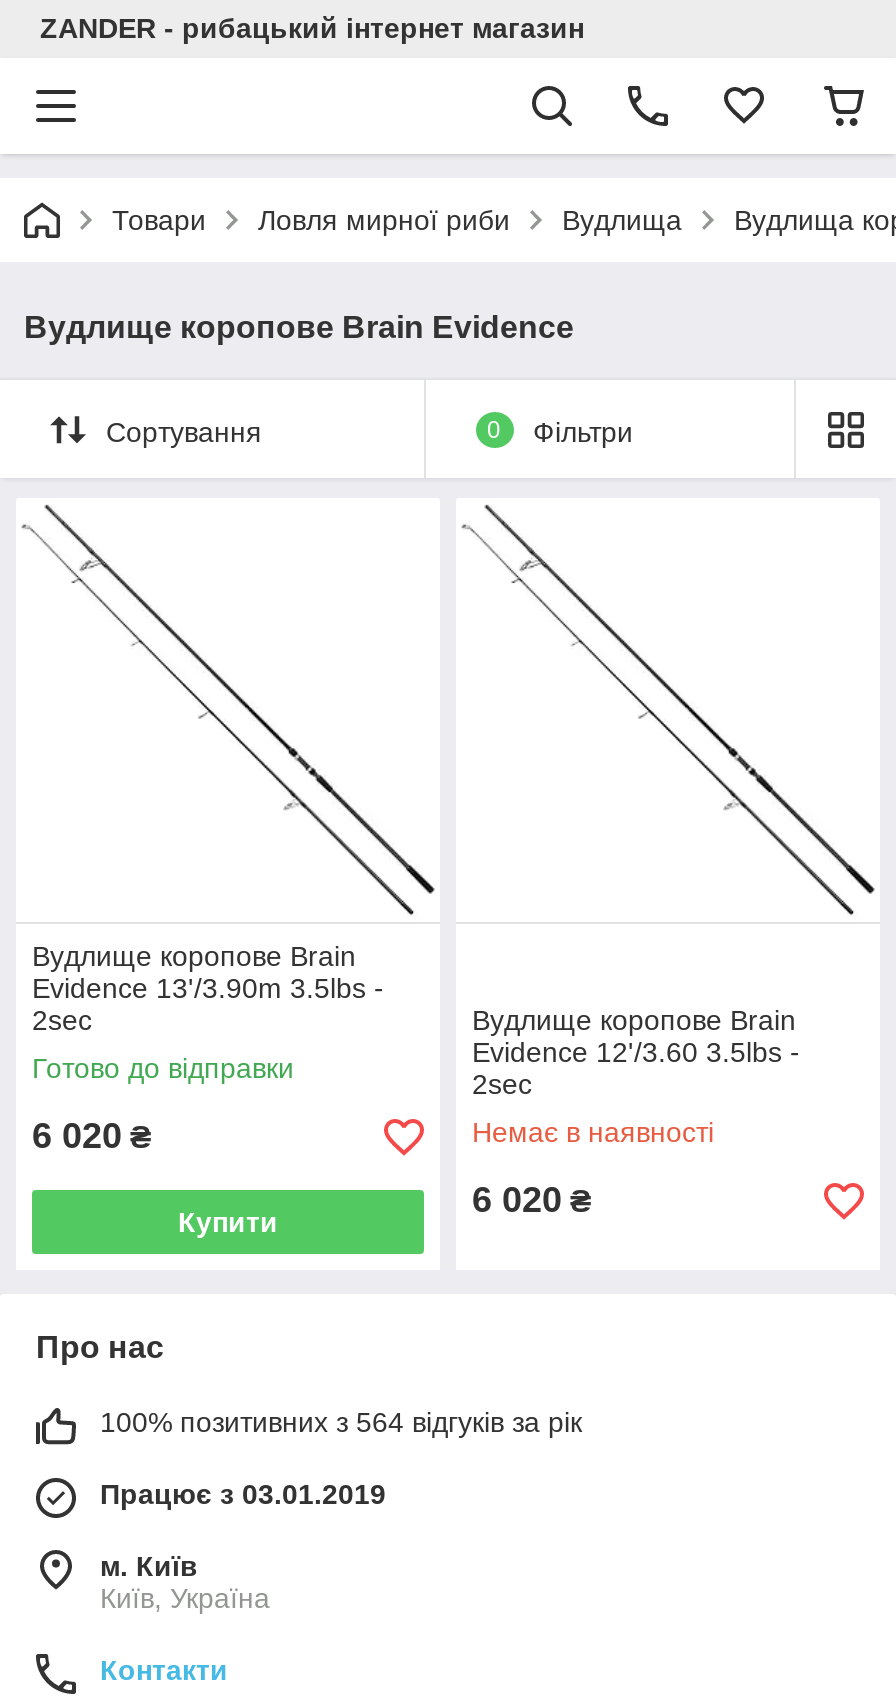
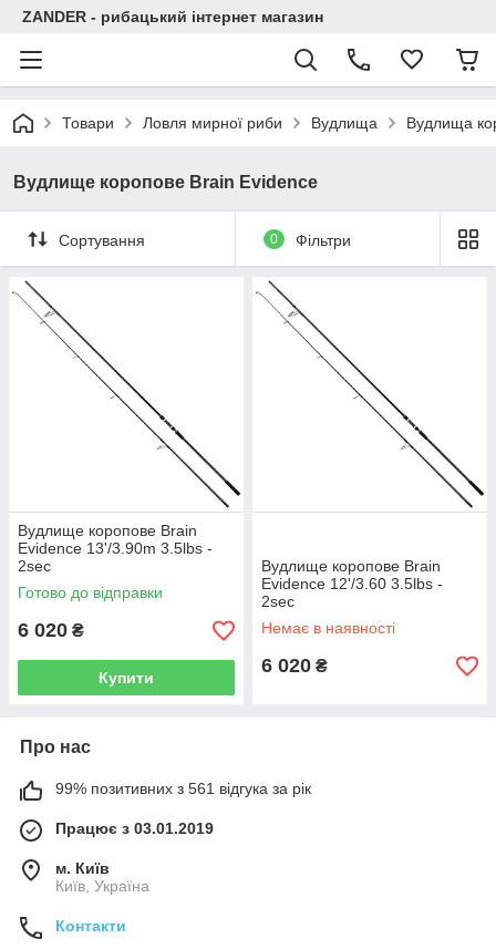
- 100% позитивних з 564 відгуків за рік
+ 99% позитивних з 561 відгука за рік
